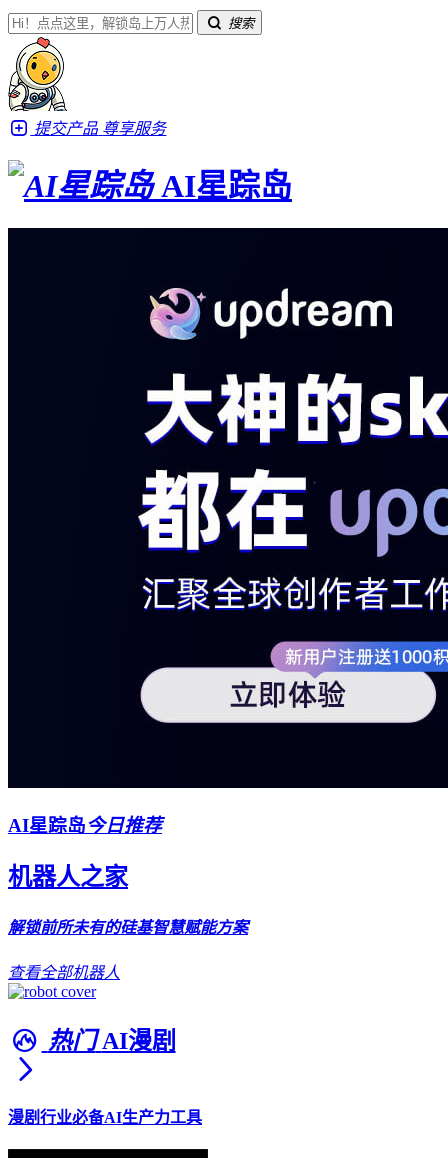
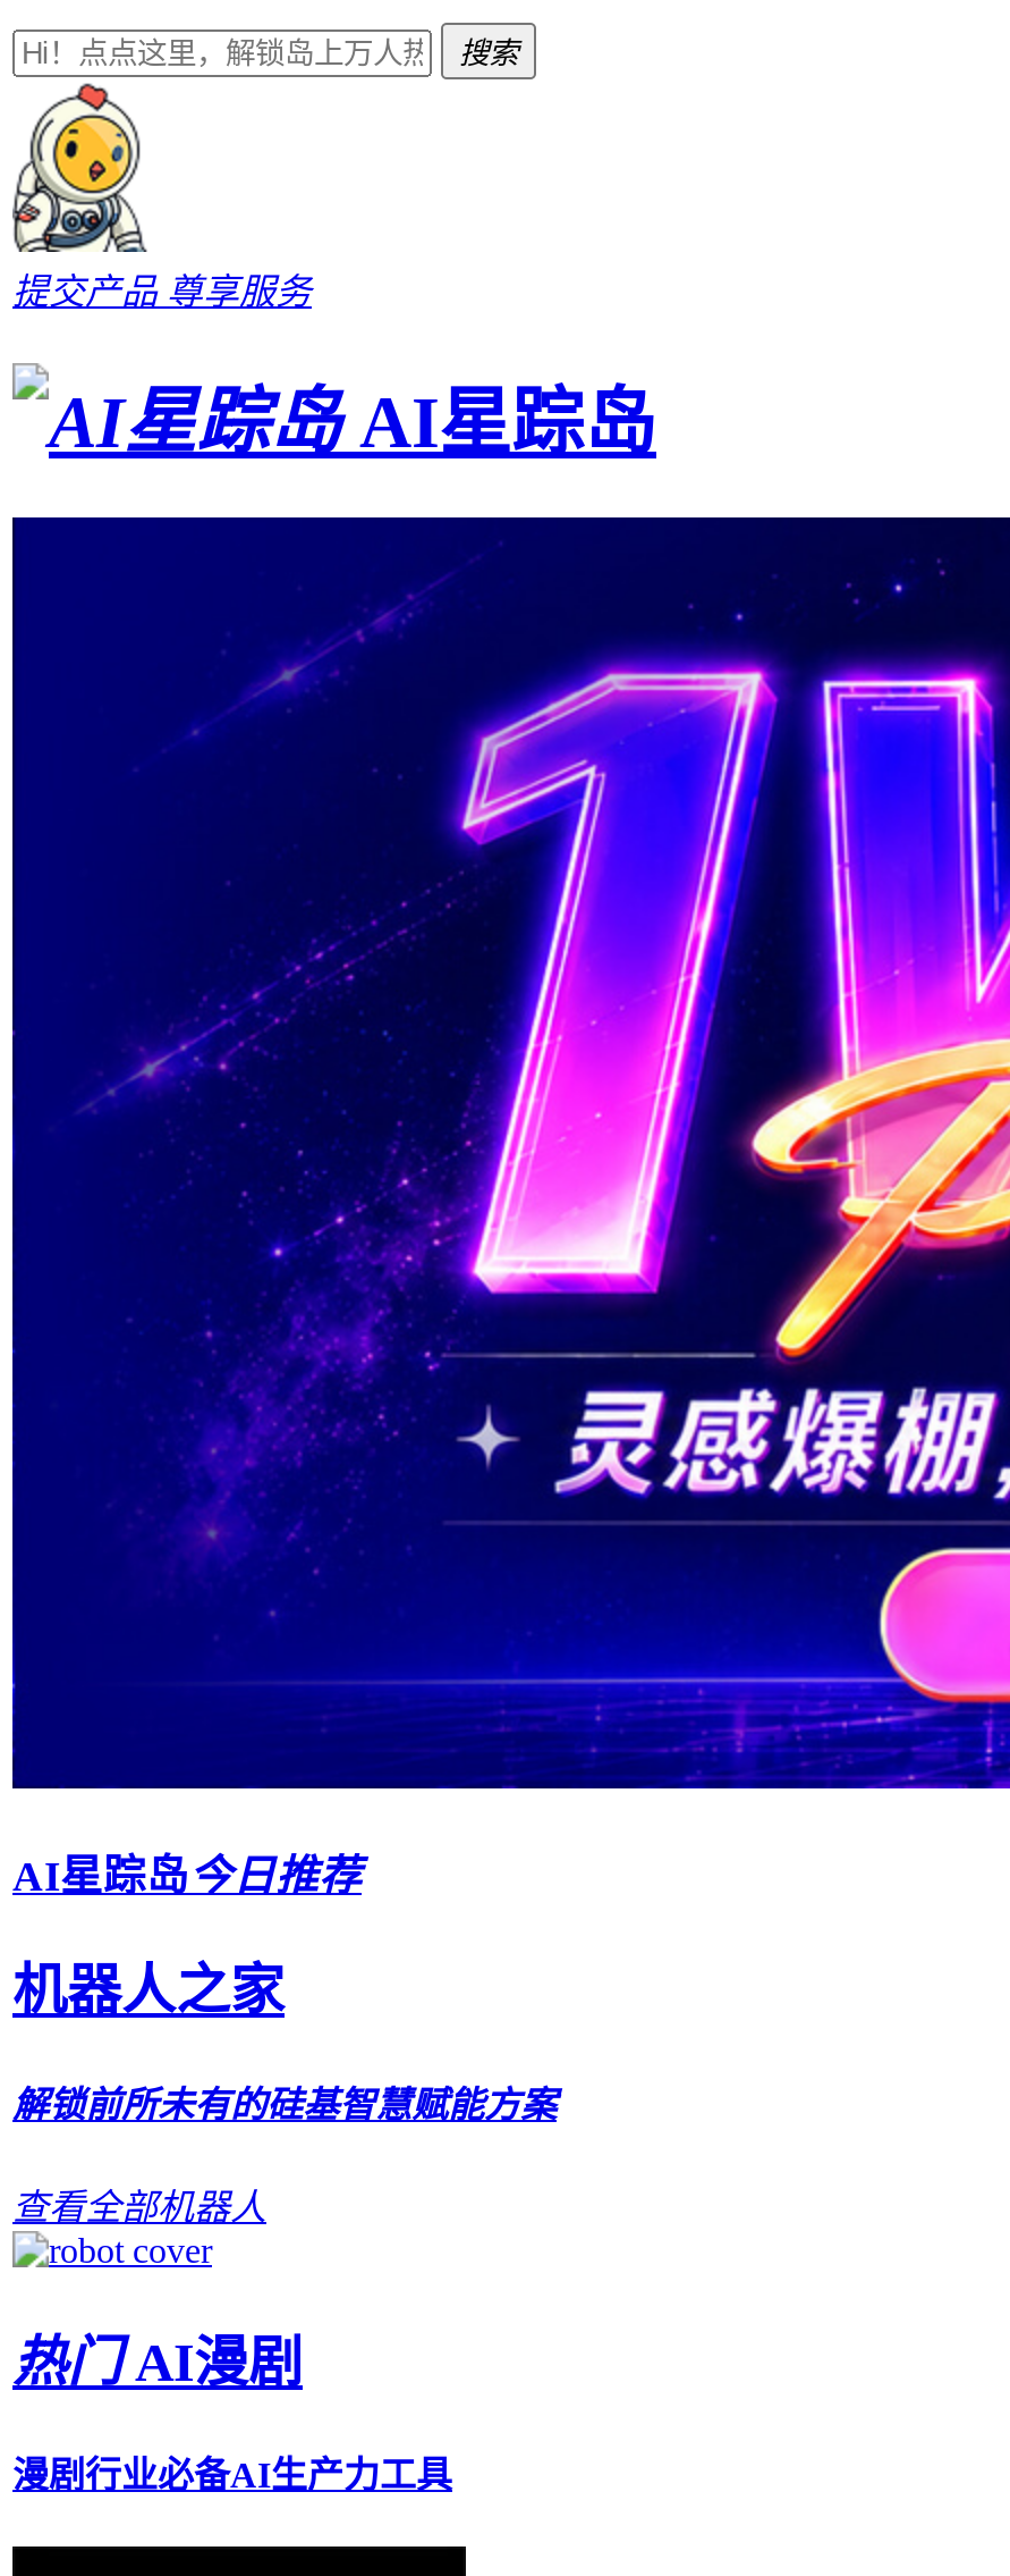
- [image]
+ [image]
